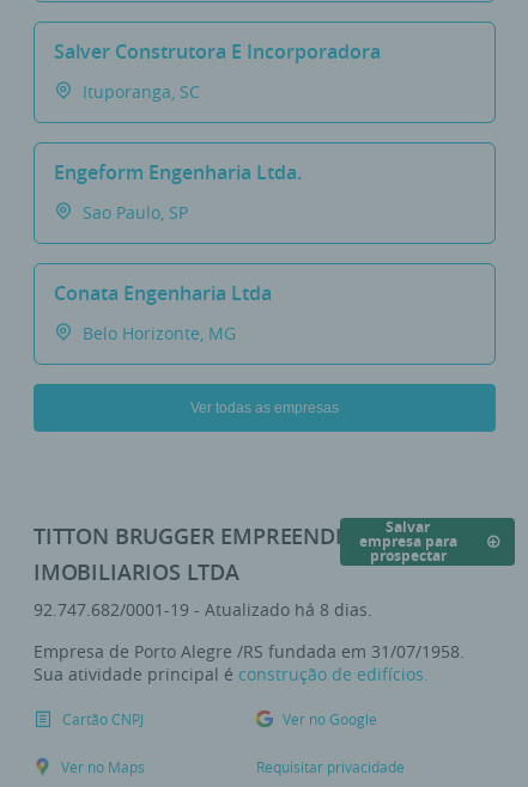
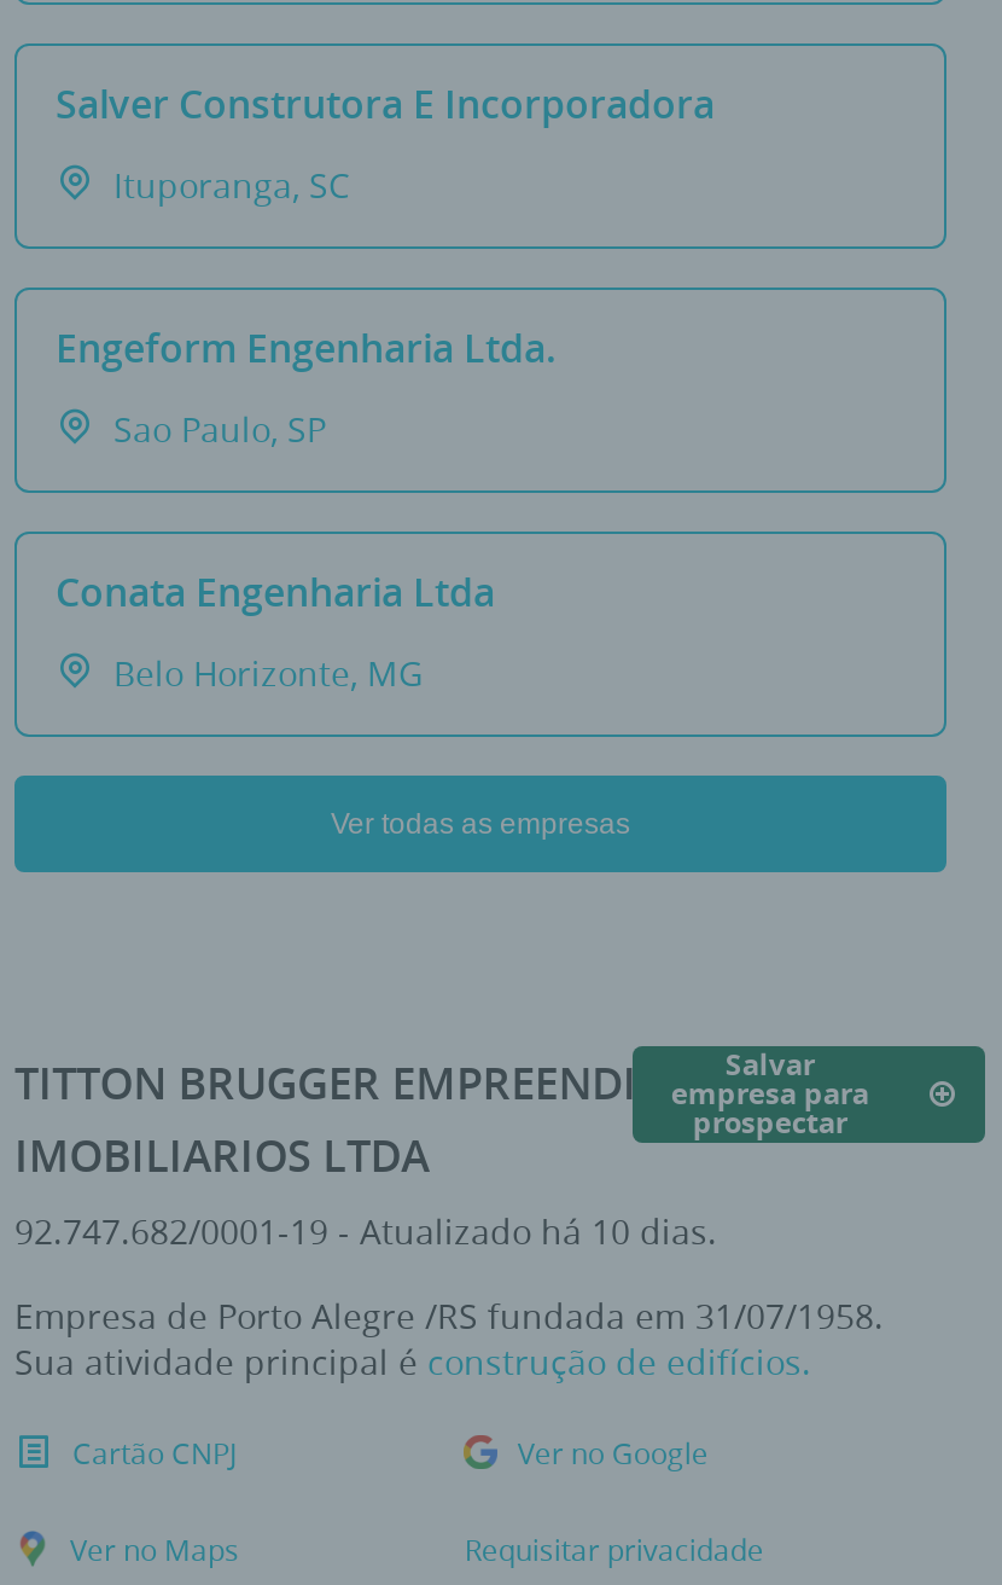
- 92.747.682/0001-19 - Atualizado há 8 dias.
+ 92.747.682/0001-19 - Atualizado há 10 dias.
